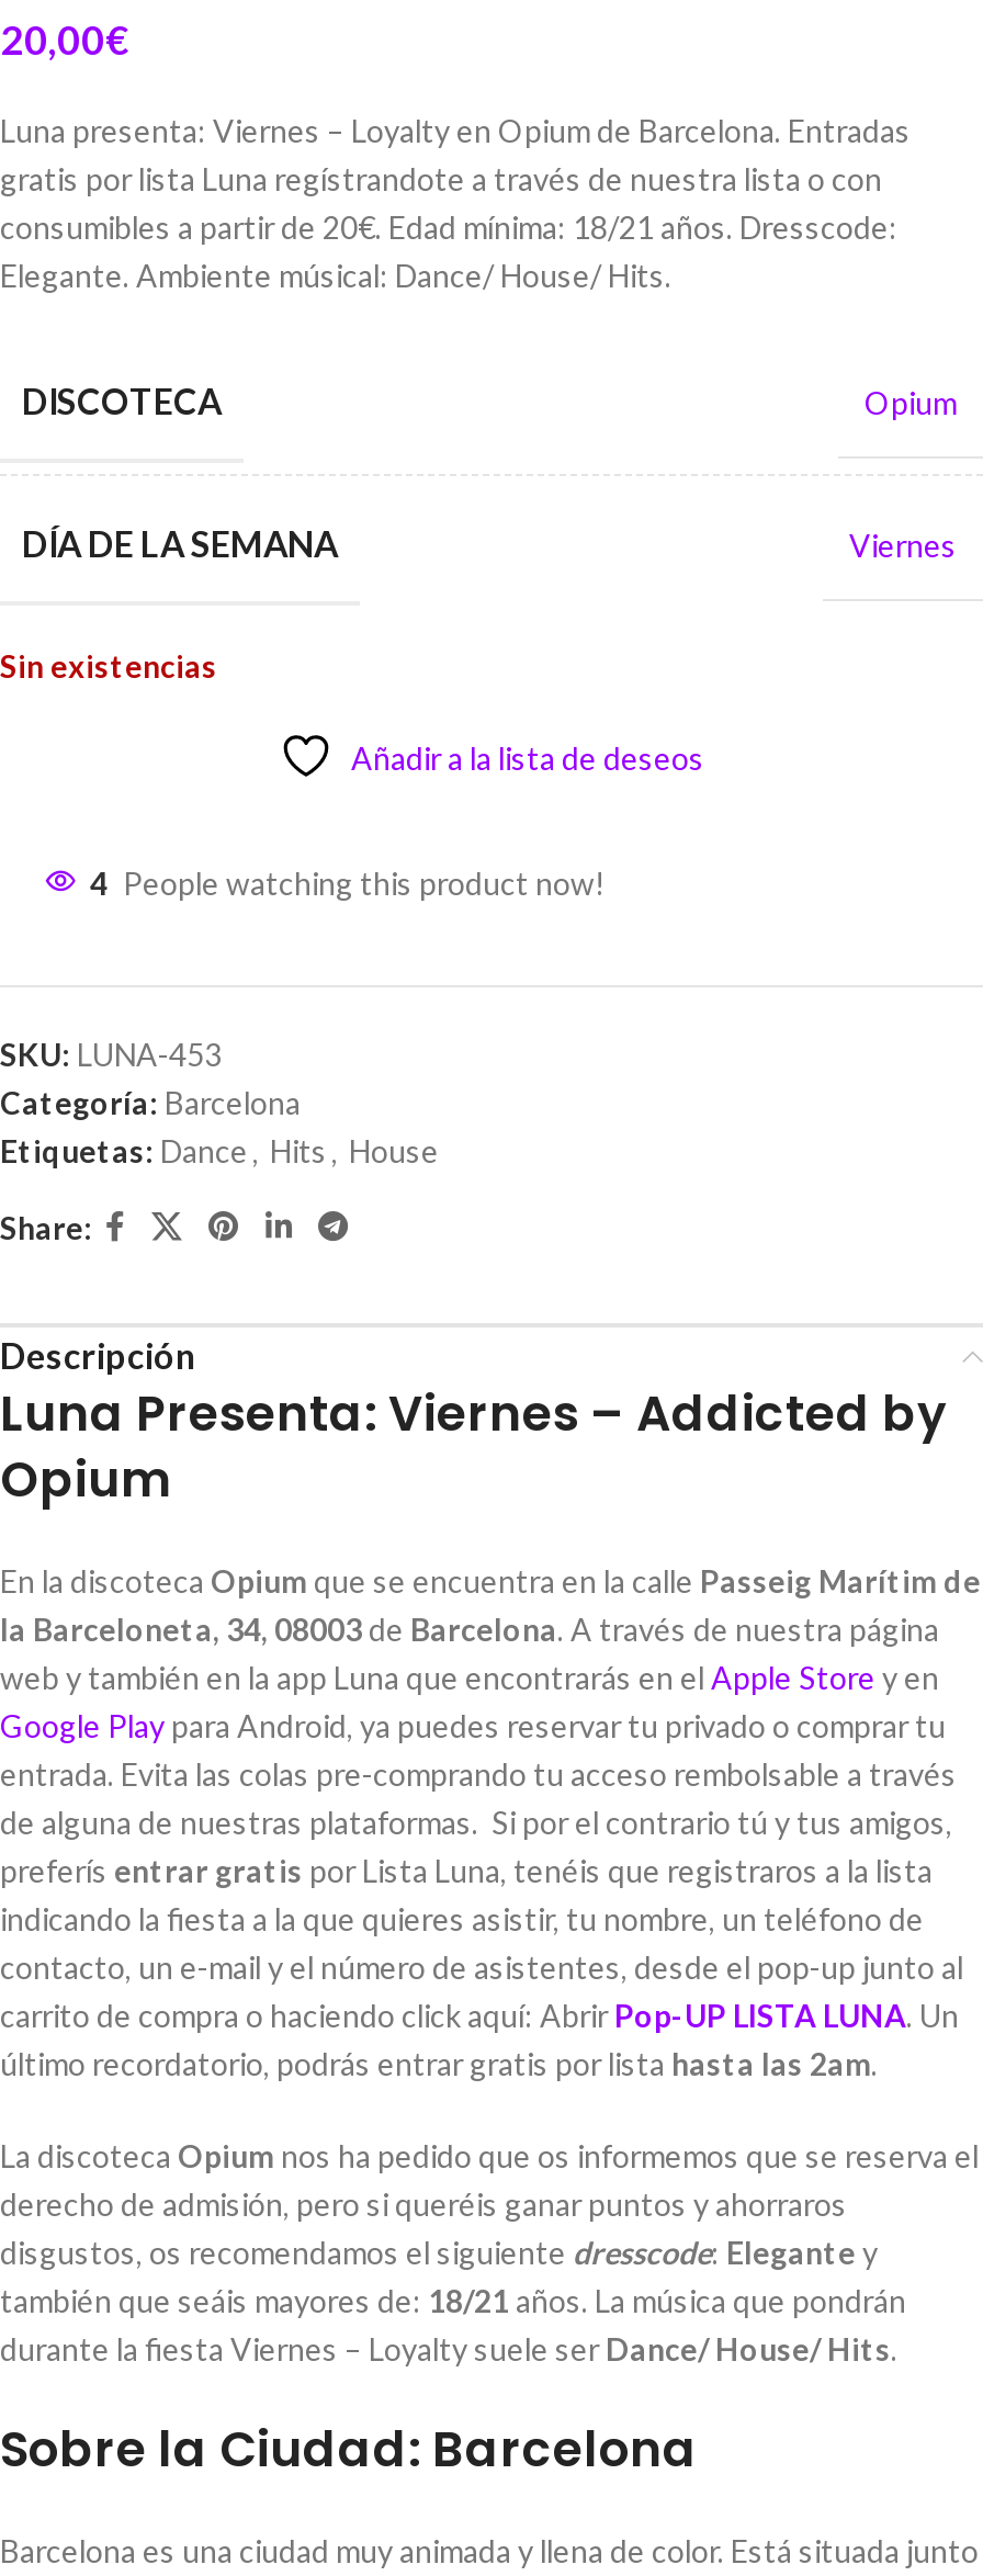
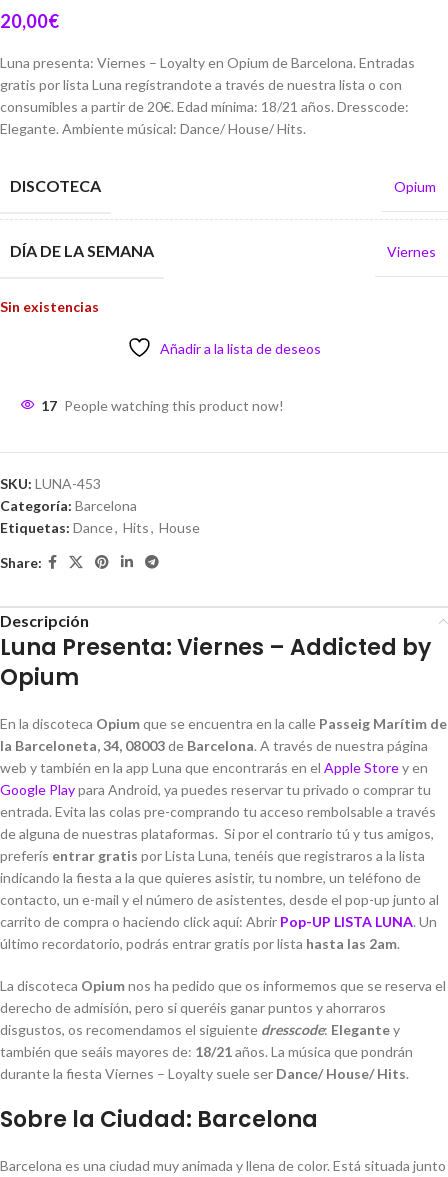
- 4 People watching this product now!
+ 17 People watching this product now!
